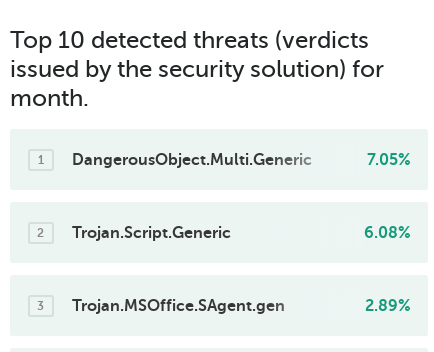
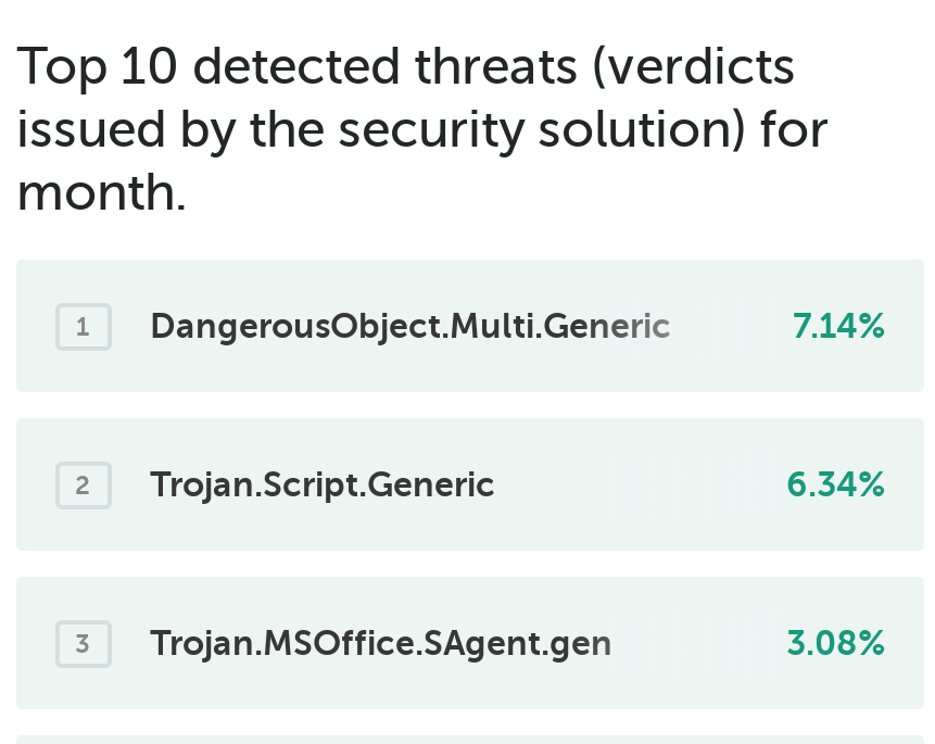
- 7.05%
+ 7.14%

- 6.08%
+ 6.34%

- 2.89%
+ 3.08%
